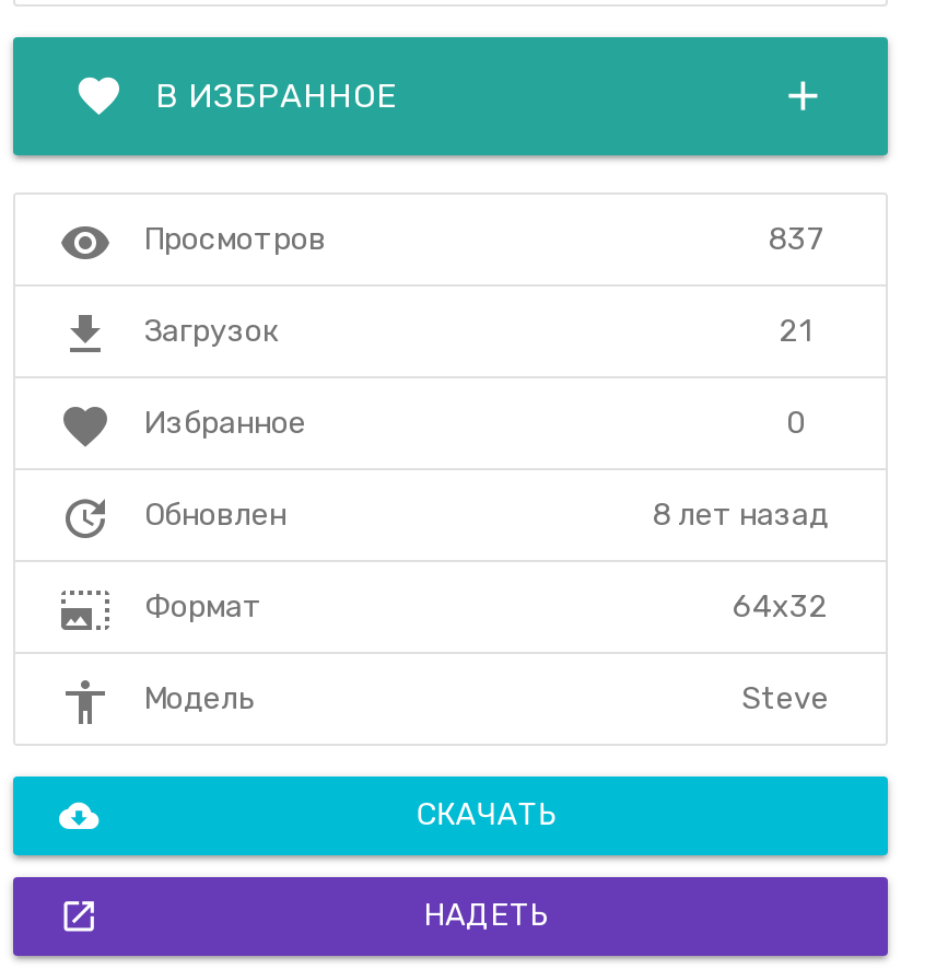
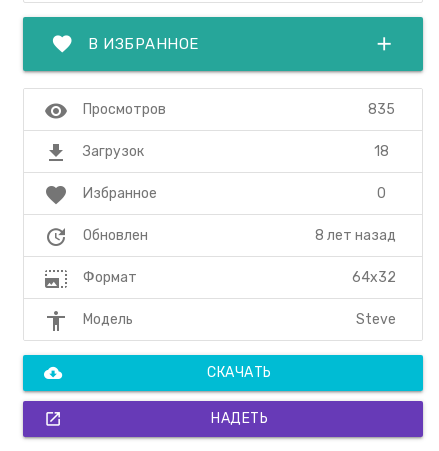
- 837
+ 835

- 21
+ 18
